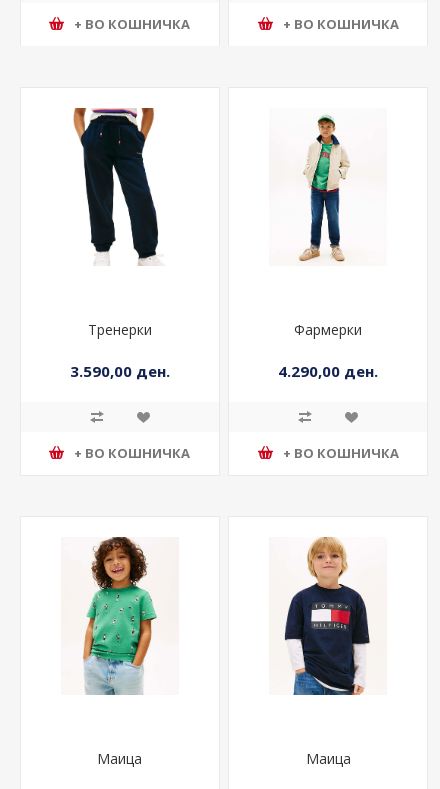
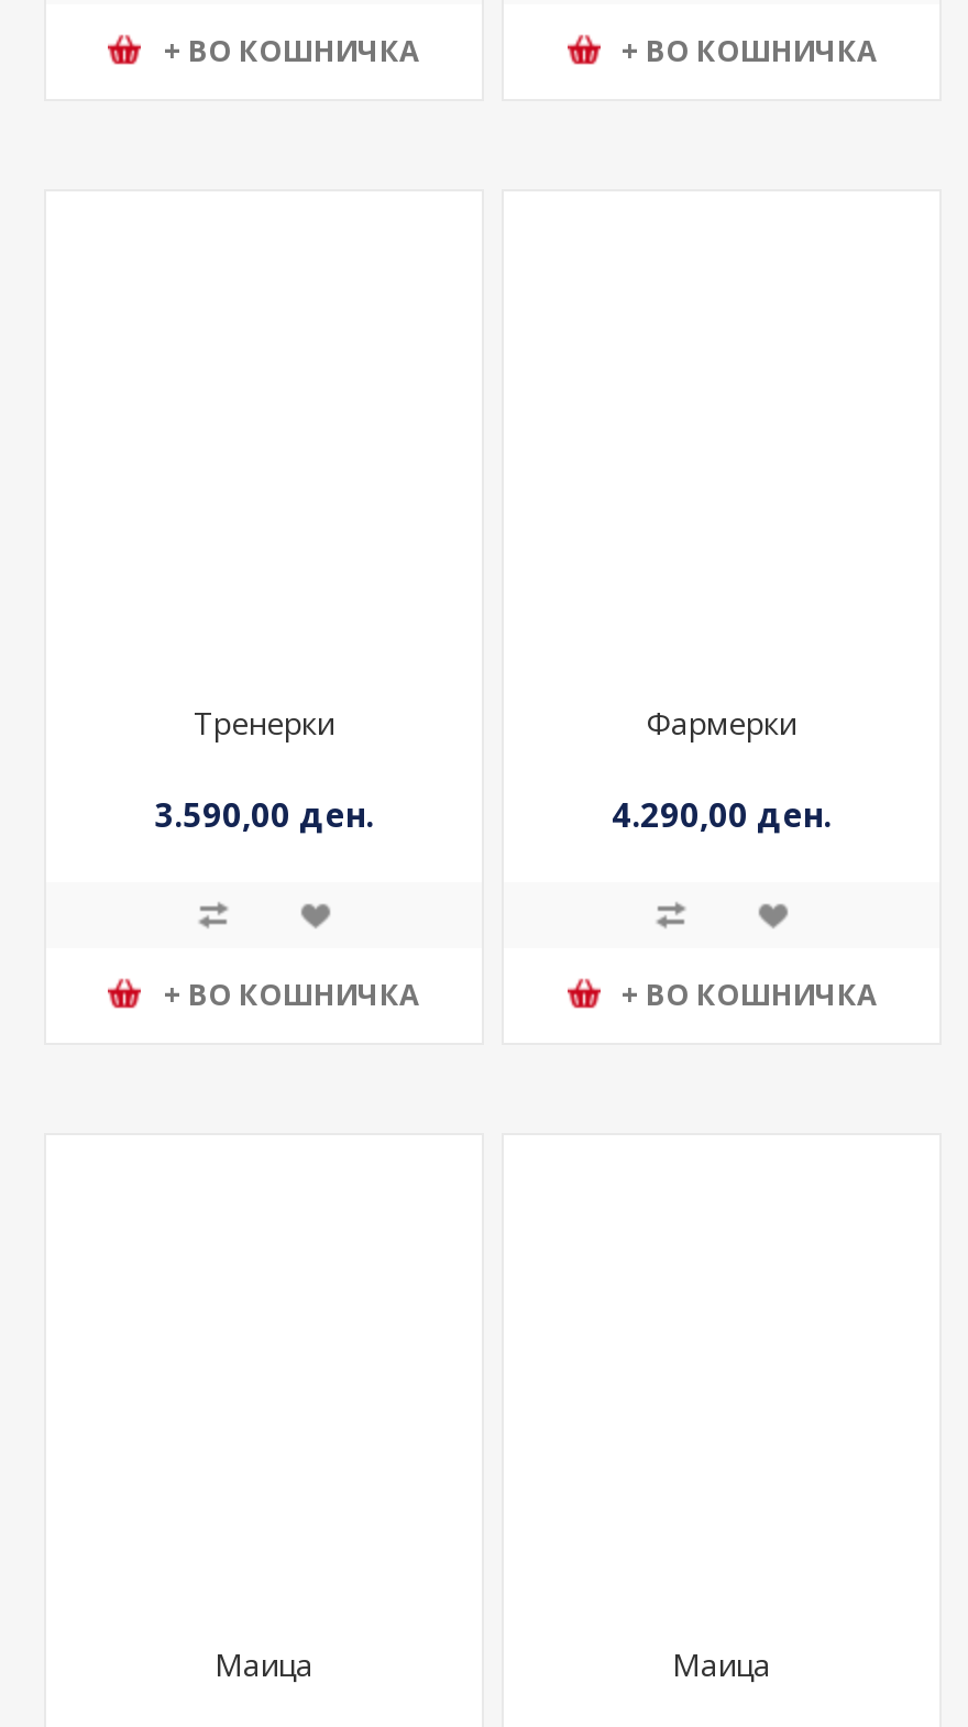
- [image]

- [image]

- [image]

- [image]
